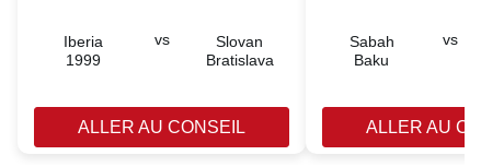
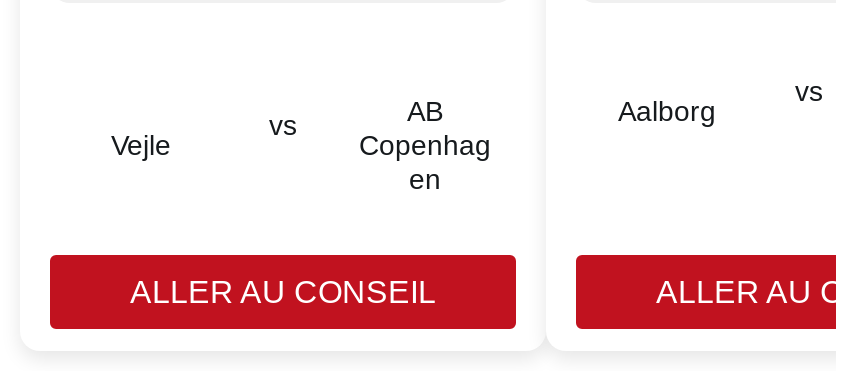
- Iberia
- 1999
+ Vejle

- Slovan
- Bratislava
+ AB
+ Copenhag
+ en

- Sabah
- Baku
+ Aalborg
